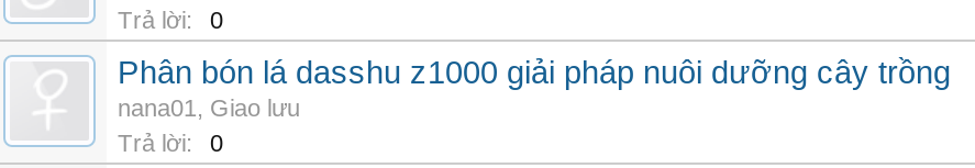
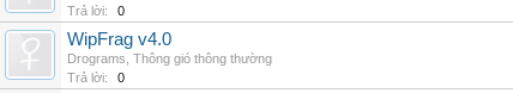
- Phân bón lá dasshu z1000 giải pháp nuôi dưỡng cây trồng
- nana01, Giao lưu
+ WipFrag v4.0
+ Drograms, Thông gió thông thường
